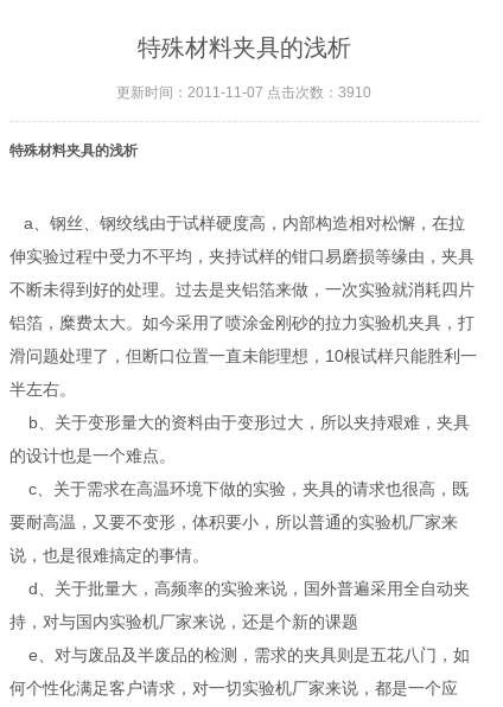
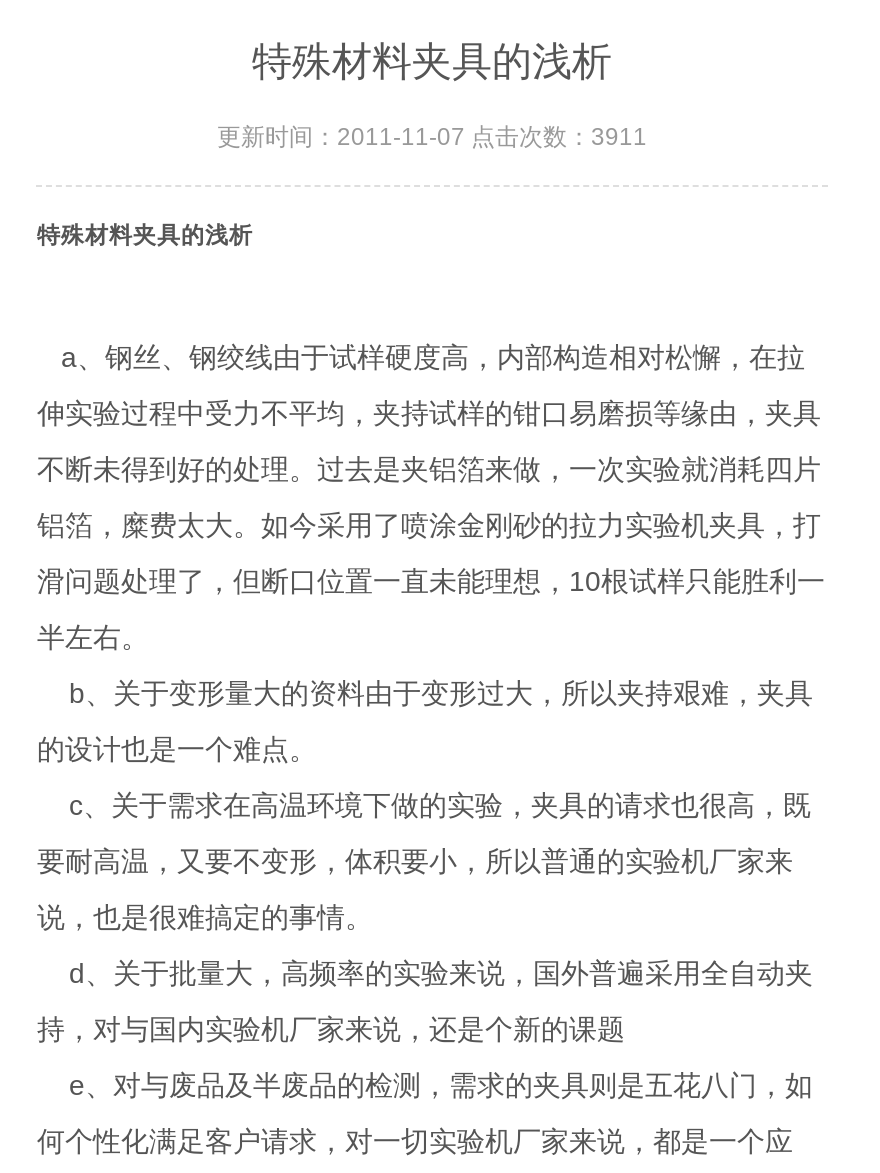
- 更新时间：2011-11-07 点击次数：3910
+ 更新时间：2011-11-07 点击次数：3911
